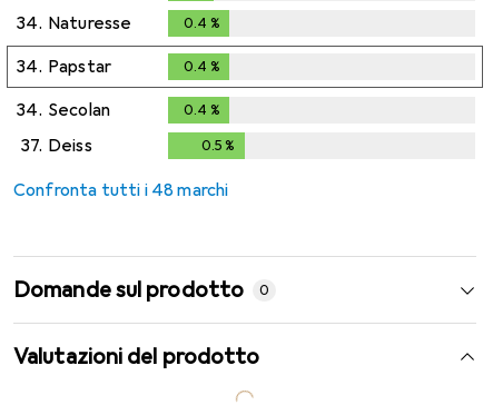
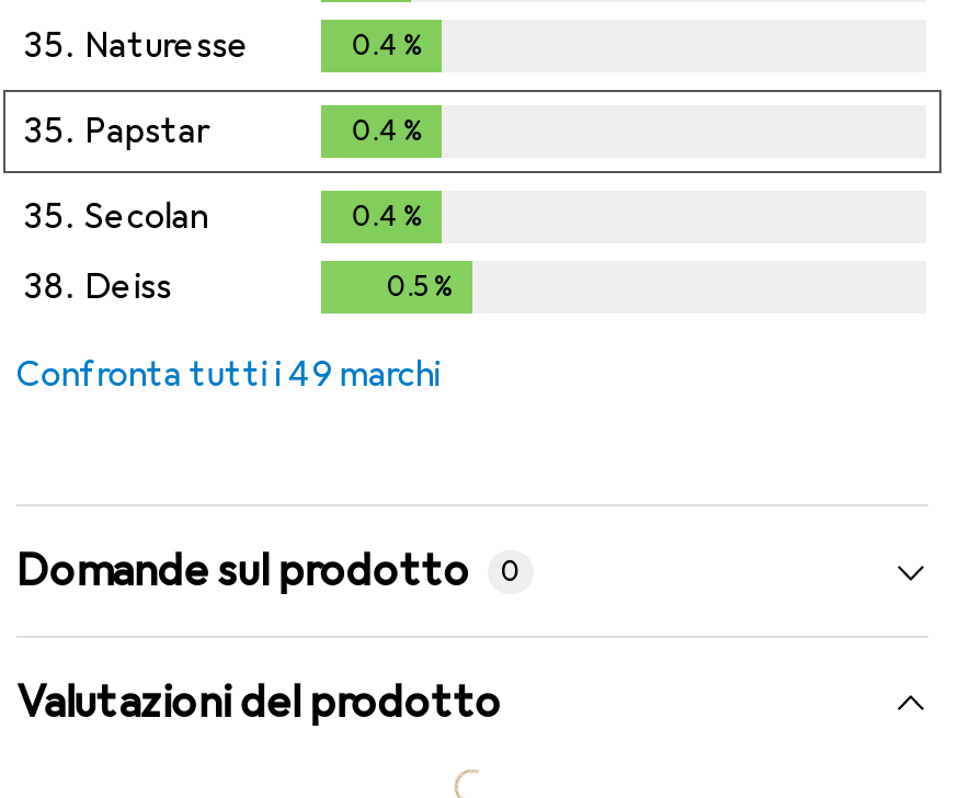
- 34. Naturesse
+ 35. Naturesse

- 34. Papstar
+ 35. Papstar

- 34. Secolan
+ 35. Secolan

- 37. Deiss
+ 38. Deiss

- Confronta tutti i 48 marchi
+ Confronta tutti i 49 marchi
